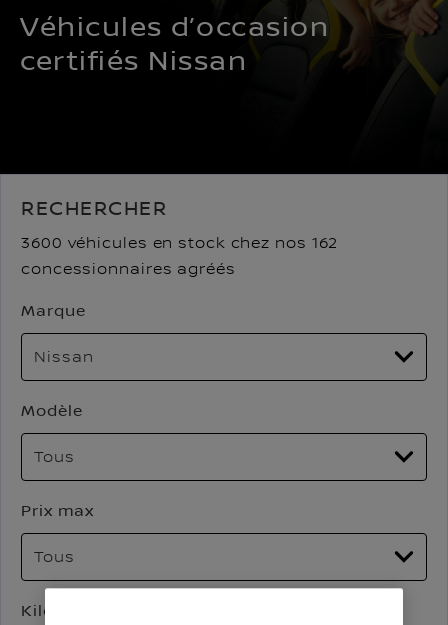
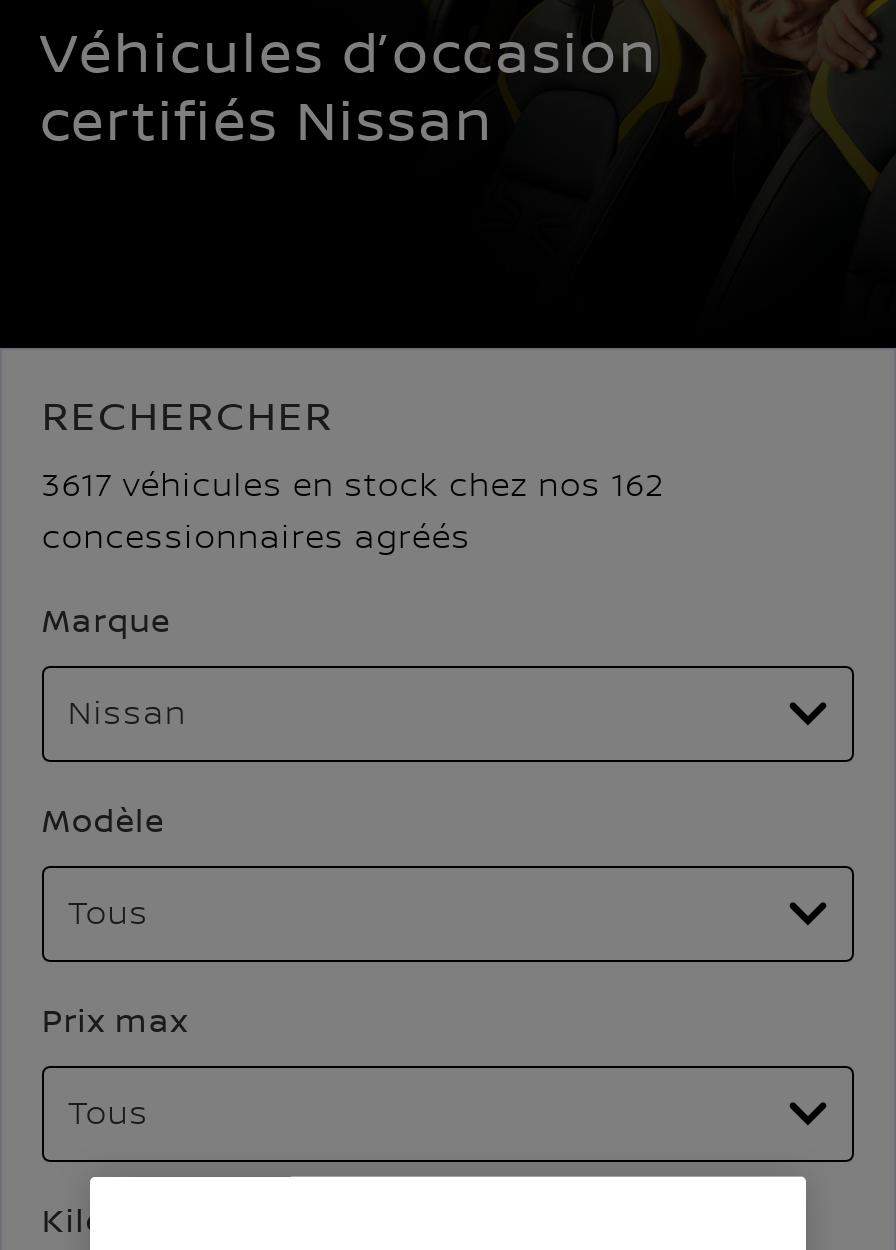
- 3600 véhicules en stock chez nos 162
+ 3617 véhicules en stock chez nos 162
